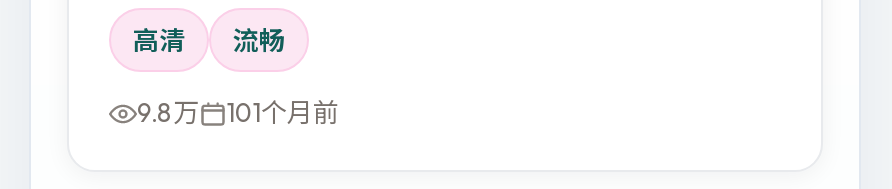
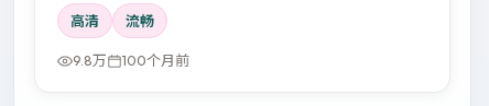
- 9.8万 101个月前
+ 9.8万 100个月前
